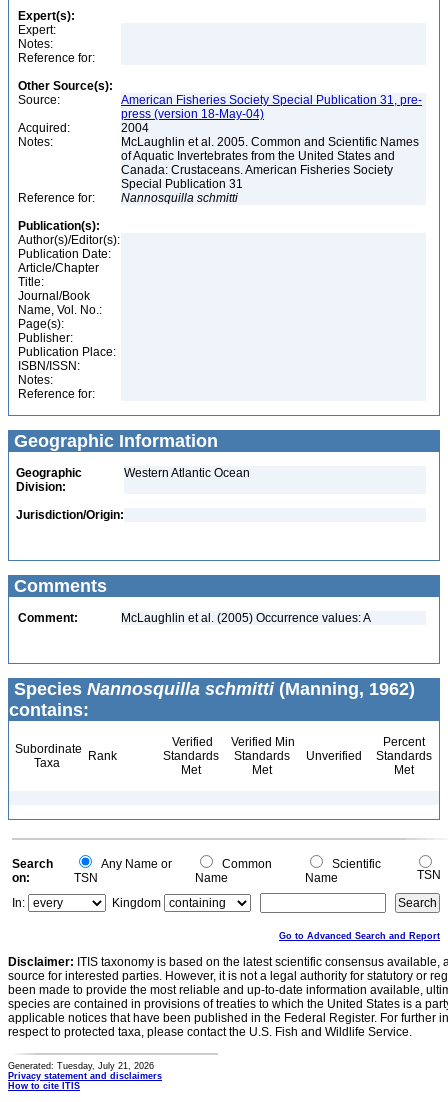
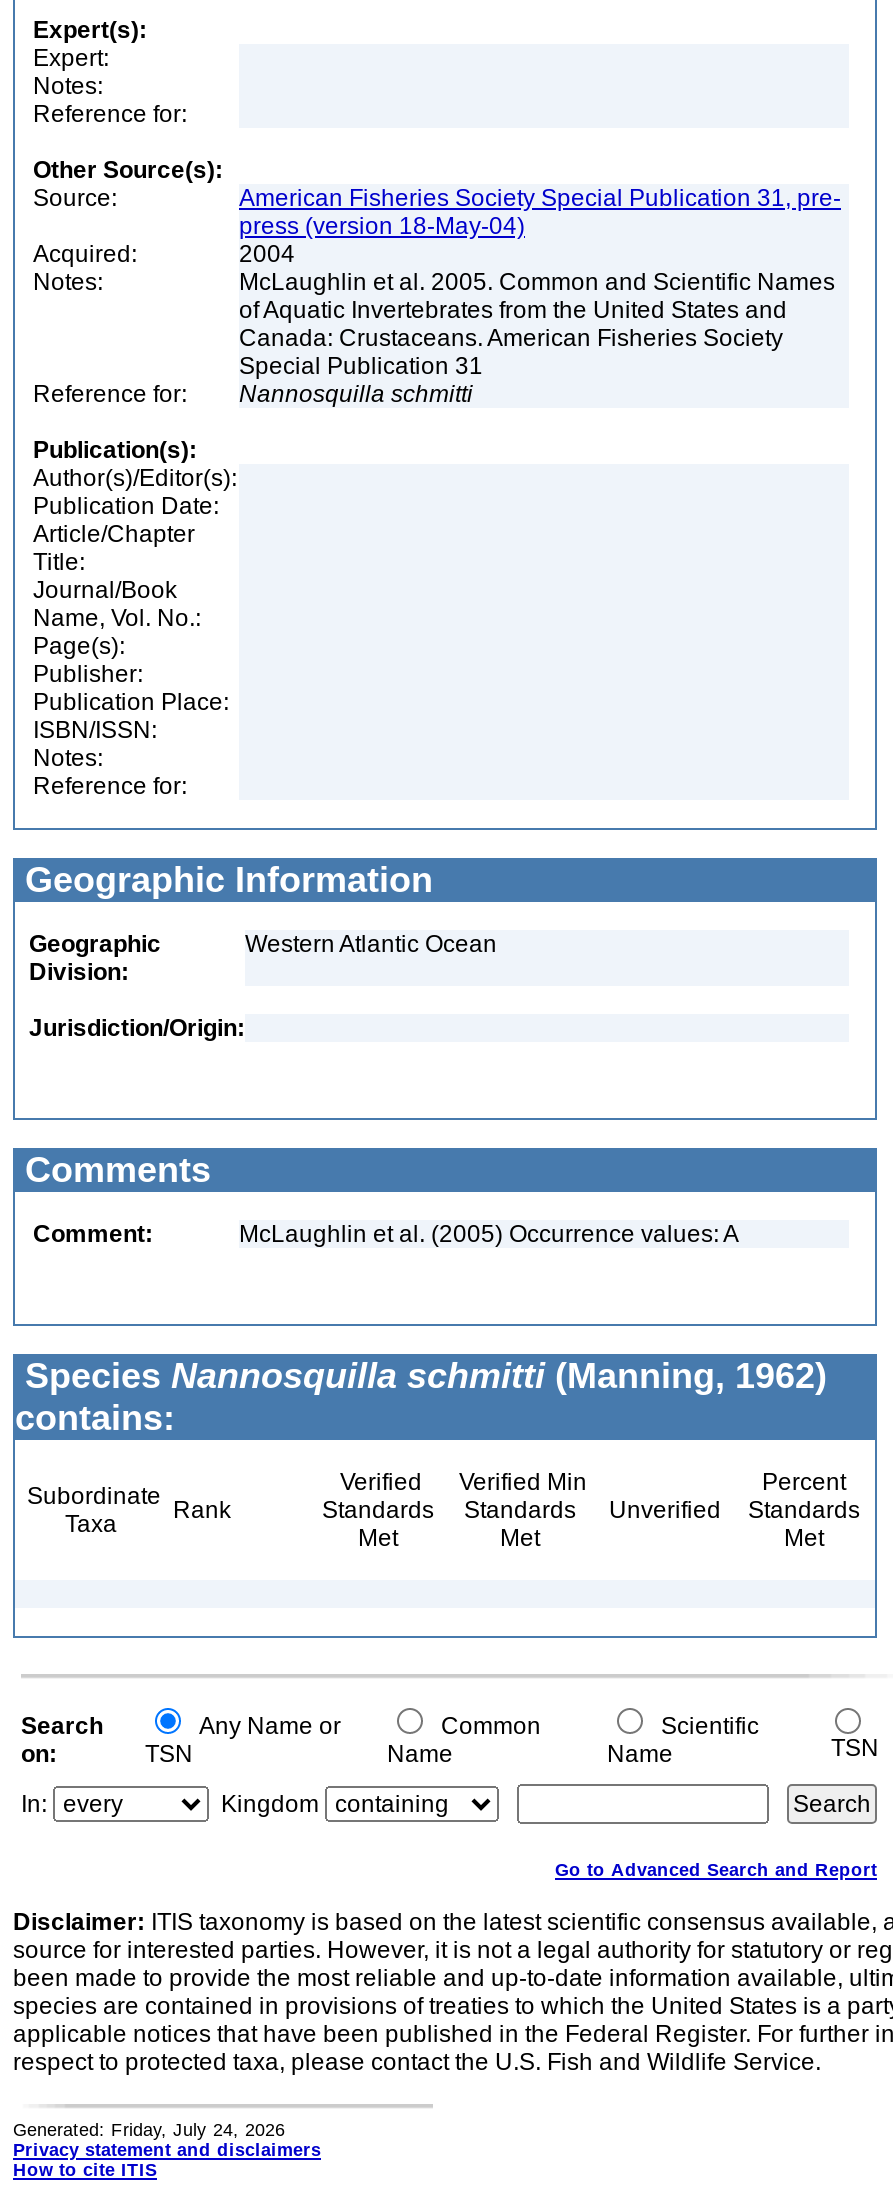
- Generated: Tuesday, July 21, 2026
+ Generated: Friday, July 24, 2026
